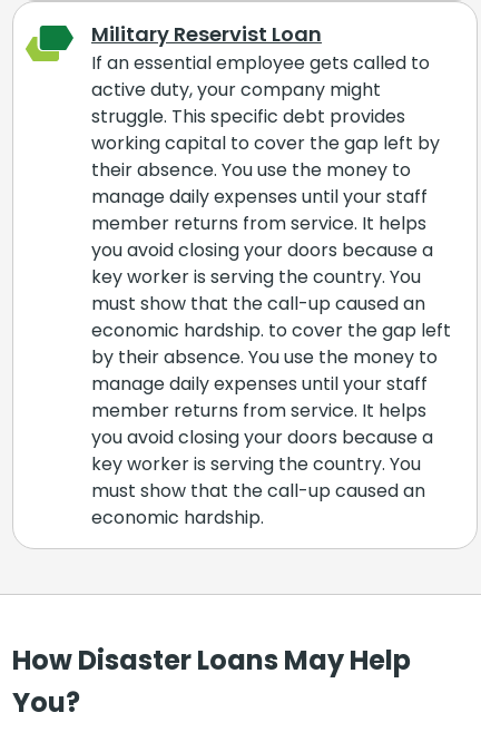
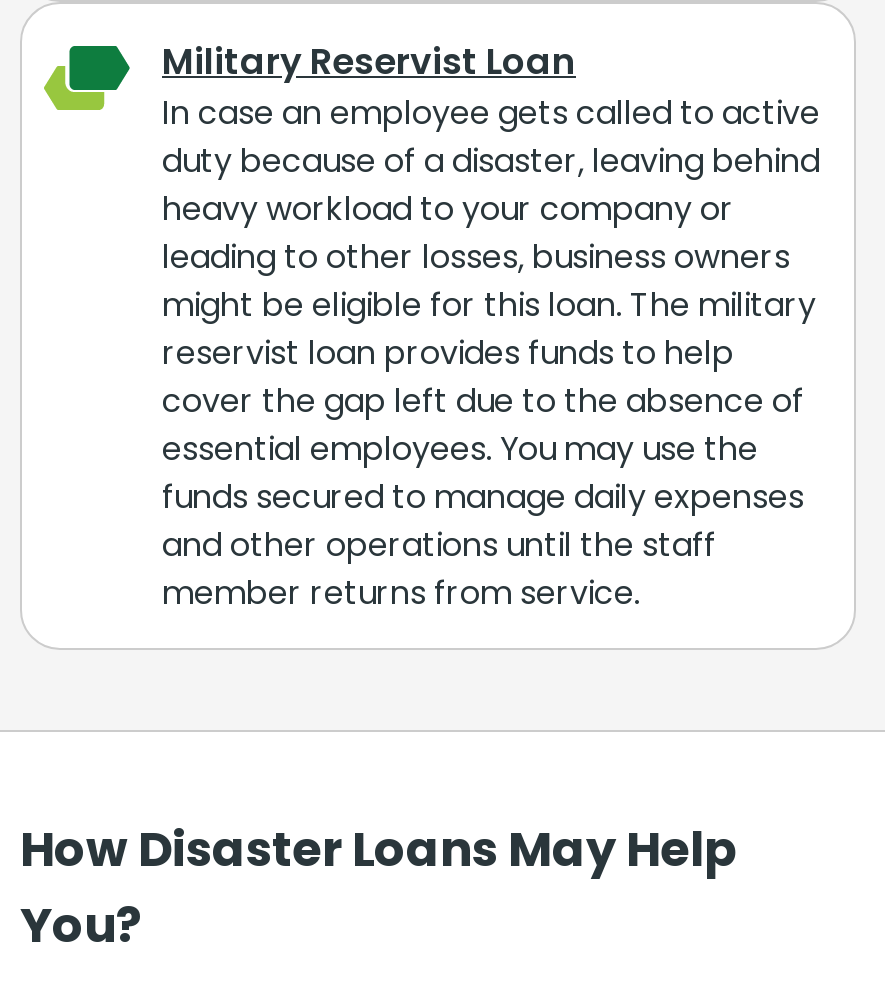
- If an essential employee gets called to
- active duty, your company might
- struggle. This specific debt provides
- working capital to cover the gap left by
- their absence. You use the money to
- manage daily expenses until your staff
- member returns from service. It helps
- you avoid closing your doors because a
- key worker is serving the country. You
- must show that the call-up caused an
- economic hardship. to cover the gap left
- by their absence. You use the money to
- manage daily expenses until your staff
- member returns from service. It helps
- you avoid closing your doors because a
- key worker is serving the country. You
- must show that the call-up caused an
- economic hardship.
+ In case an employee gets called to active
+ duty because of a disaster, leaving behind
+ heavy workload to your company or
+ leading to other losses, business owners
+ might be eligible for this loan. The military
+ reservist loan provides funds to help
+ cover the gap left due to the absence of
+ essential employees. You may use the
+ funds secured to manage daily expenses
+ and other operations until the staff
+ member returns from service.
